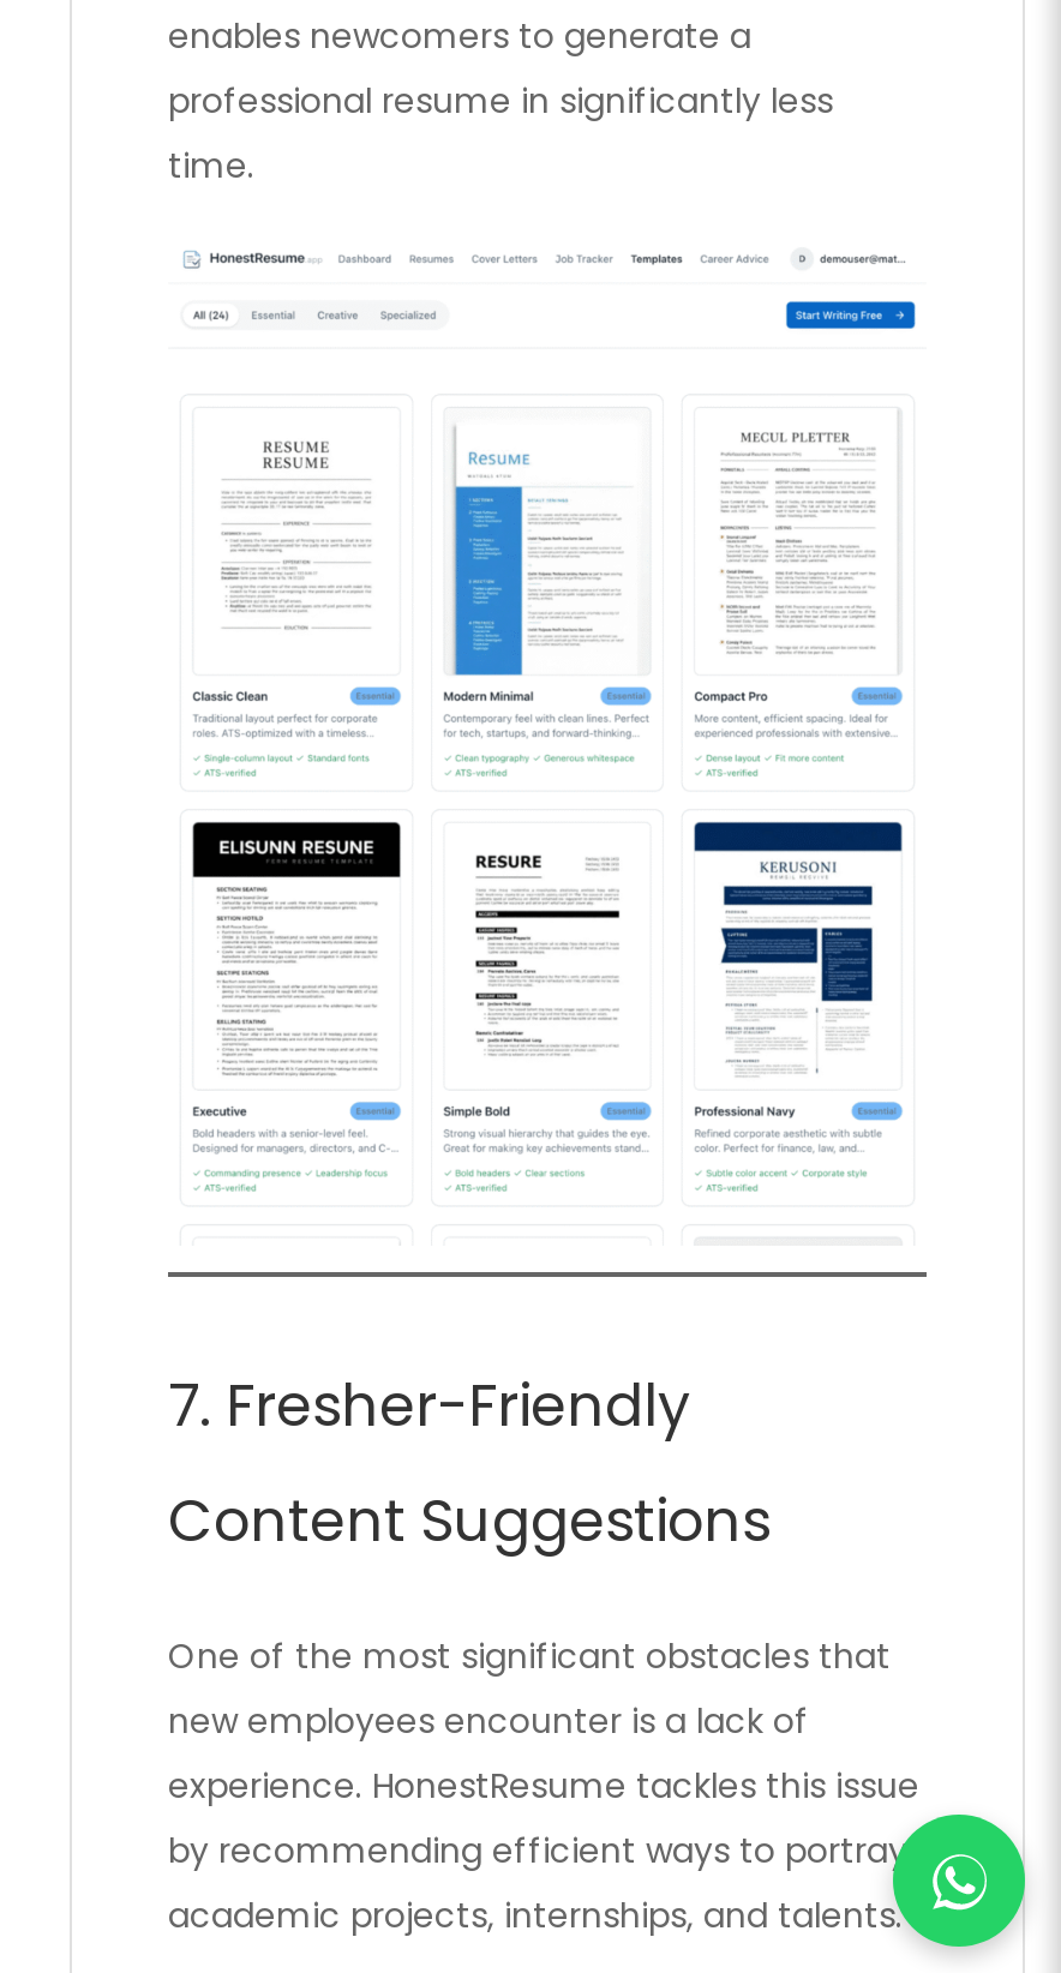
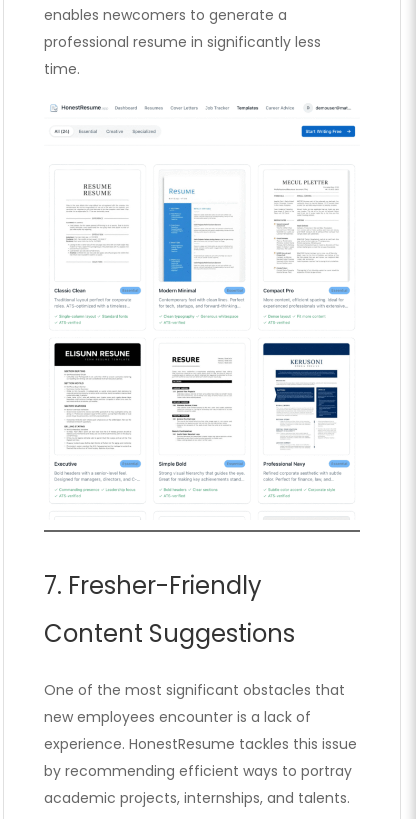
- [image]
